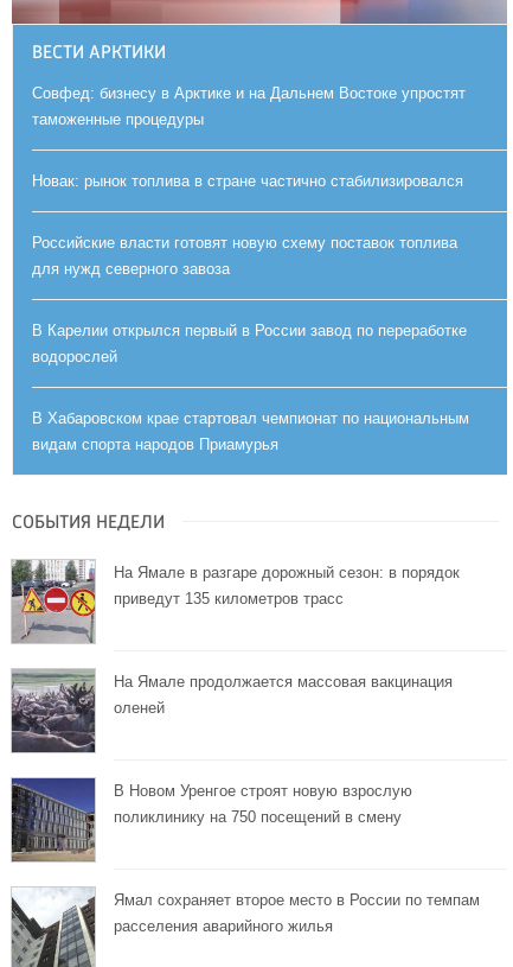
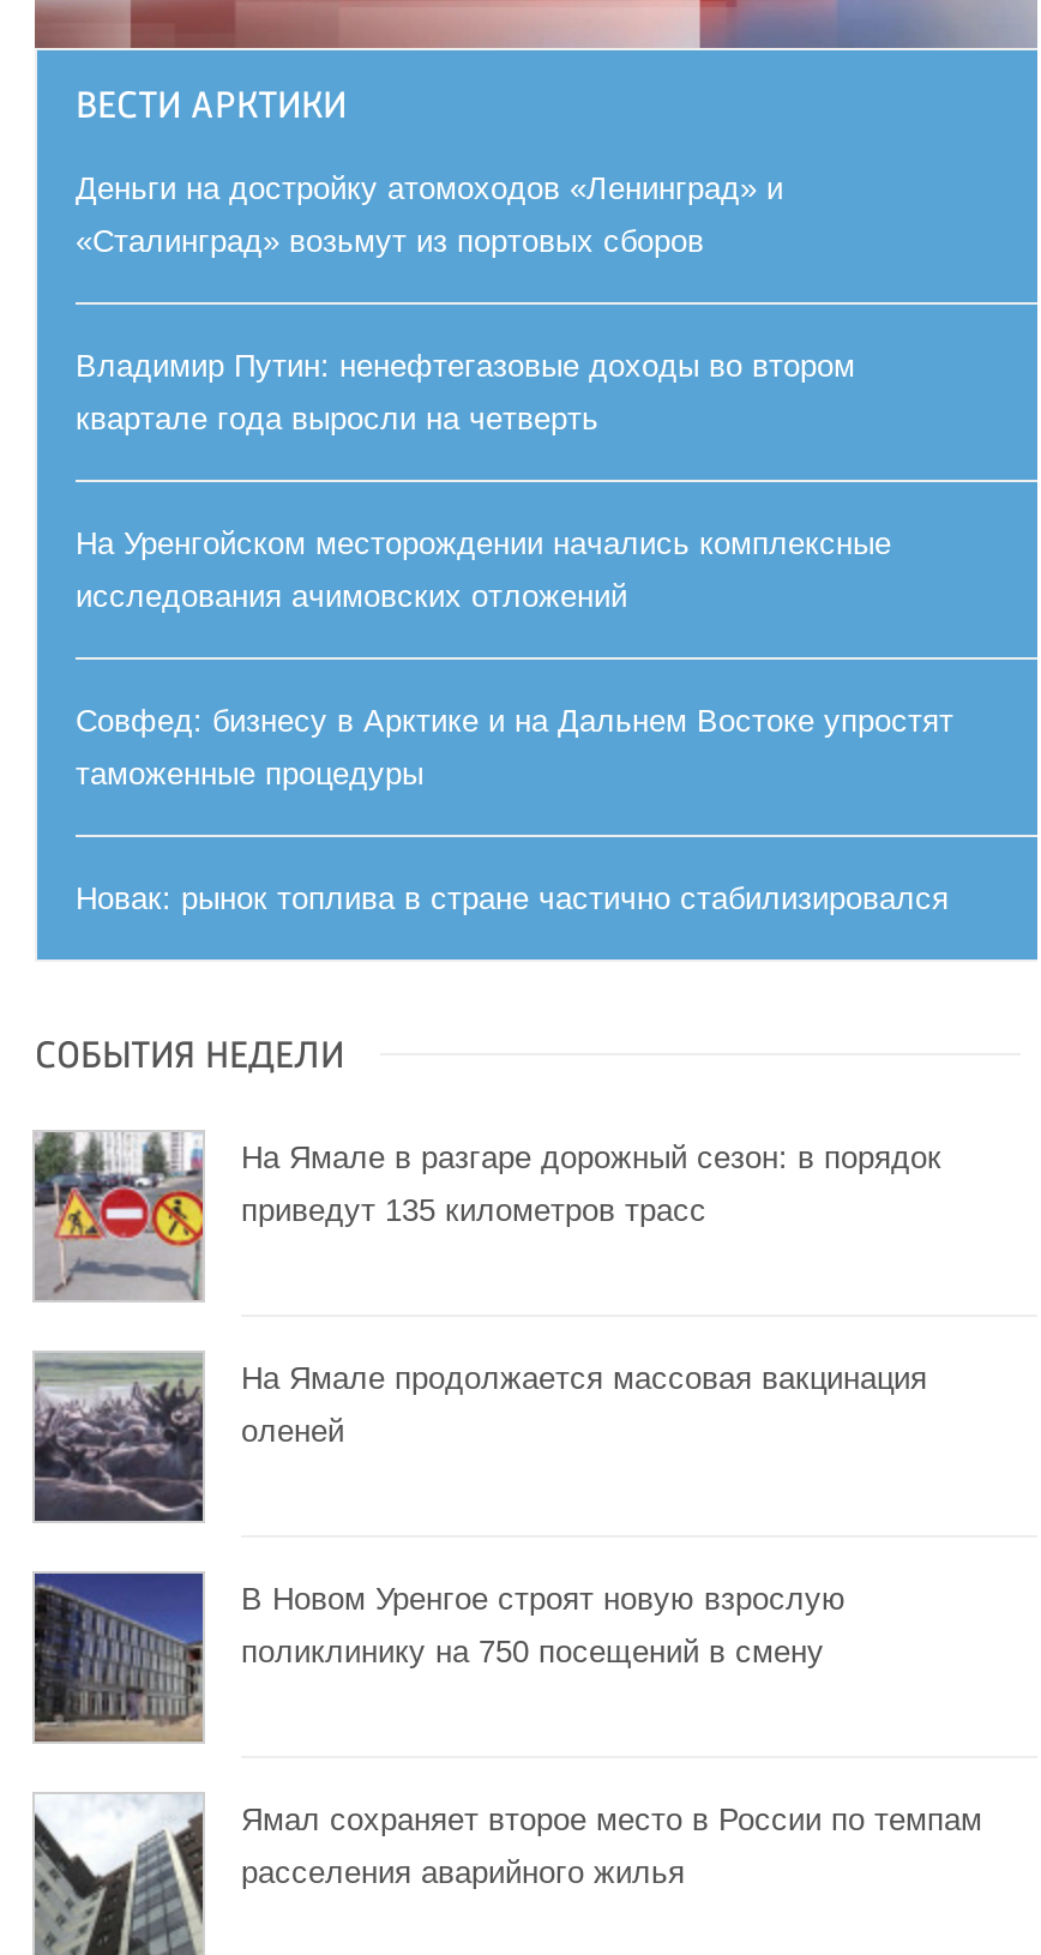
+ Деньги на достройку атомоходов «Ленинград» и
+ «Сталинград» возьмут из портовых сборов
+ Владимир Путин: ненефтегазовые доходы во втором
+ квартале года выросли на четверть
+ На Уренгойском месторождении начались комплексные
+ исследования ачимовских отложений

moved down: Совфед: бизнесу в Арктике и на Дальнем Востоке упростят | таможенные процедуры | Новак: рынок топлива в стране частично стабилизировался

- Российские власти готовят новую схему поставок топлива
- для нужд северного завоза
- В Карелии открылся первый в России завод по переработке
- водорослей
- В Хабаровском крае стартовал чемпионат по национальным
- видам спорта народов Приамурья
